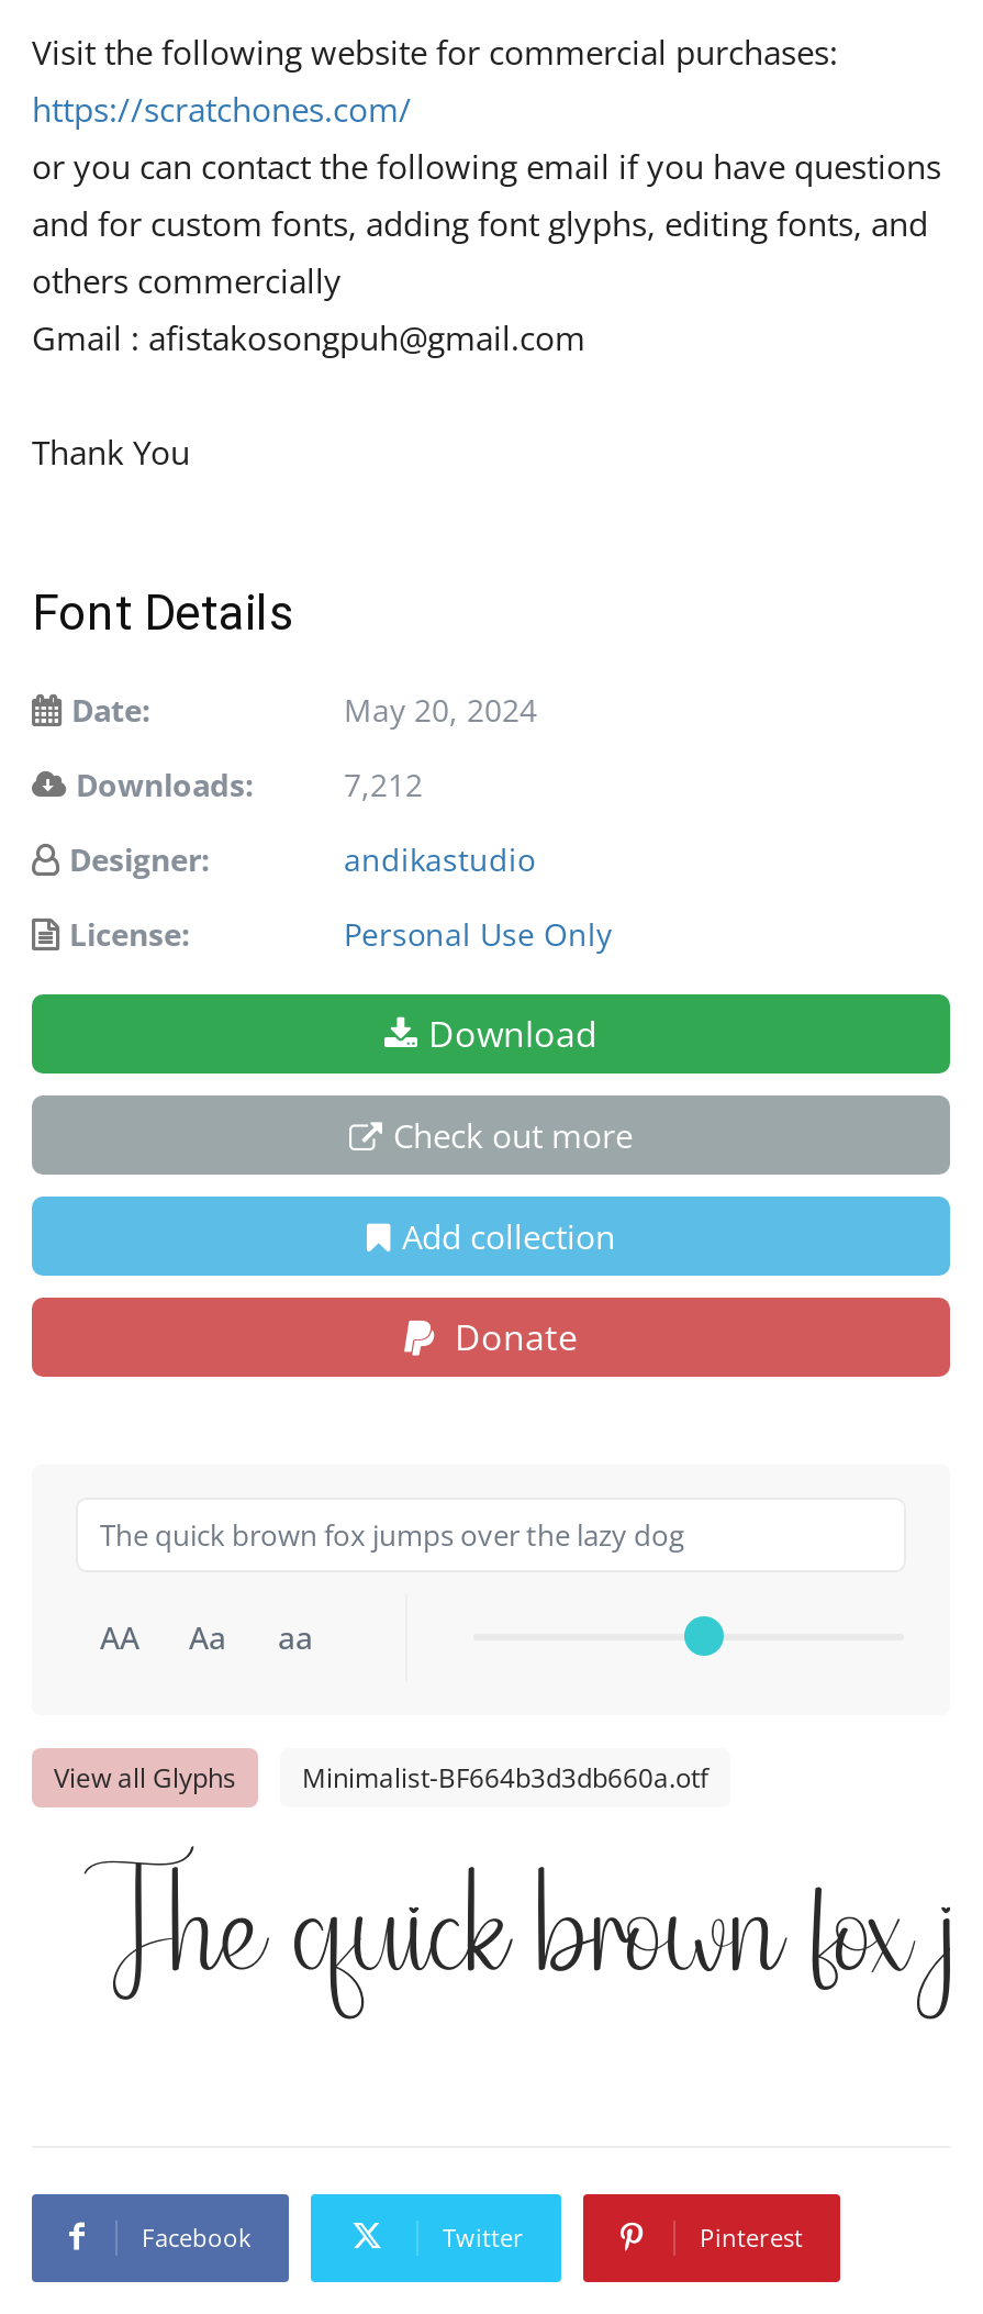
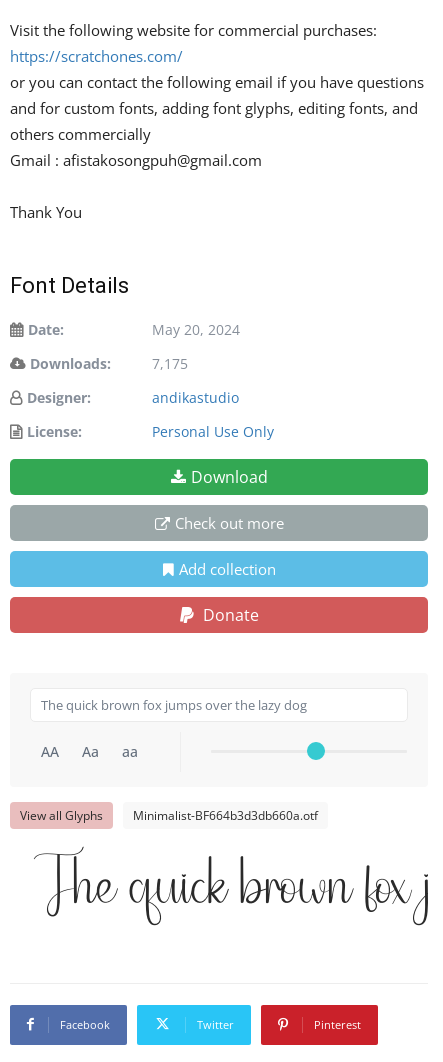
- 7,212
+ 7,175
